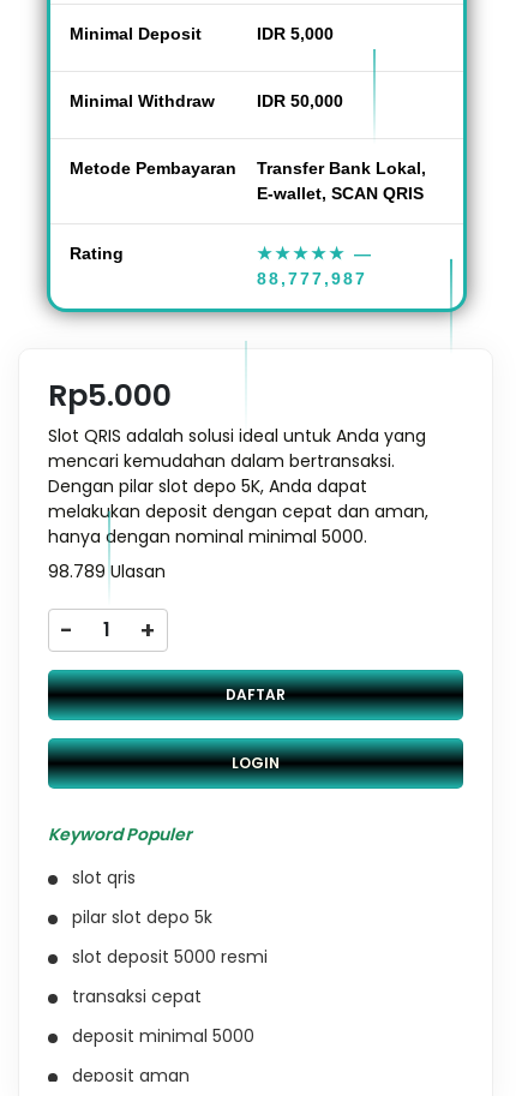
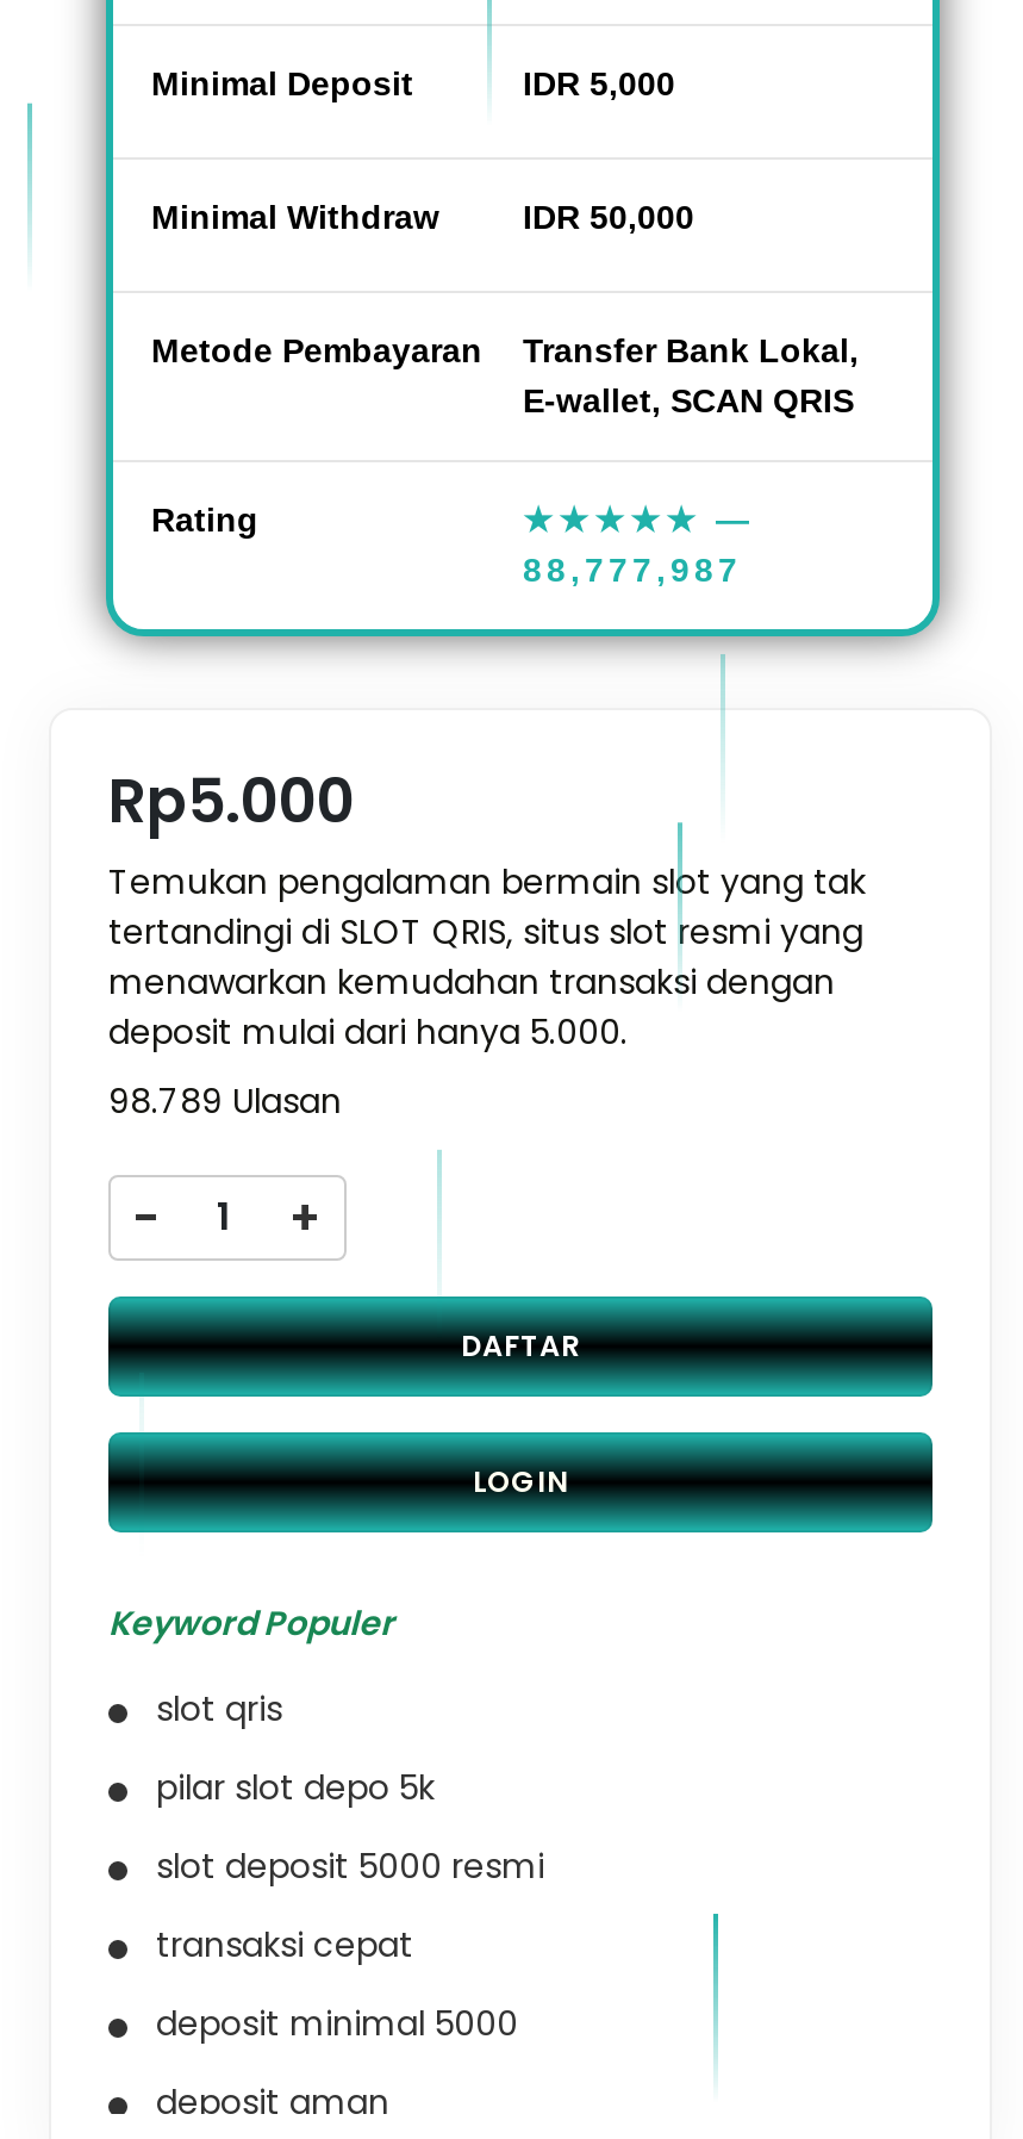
- Slot QRIS adalah solusi ideal untuk Anda yang
- mencari kemudahan dalam bertransaksi.
- Dengan pilar slot depo 5K, Anda dapat
- melakukan deposit dengan cepat dan aman,
- hanya dengan nominal minimal 5000.
+ Temukan pengalaman bermain slot yang tak
+ tertandingi di SLOT QRIS, situs slot resmi yang
+ menawarkan kemudahan transaksi dengan
+ deposit mulai dari hanya 5.000.
